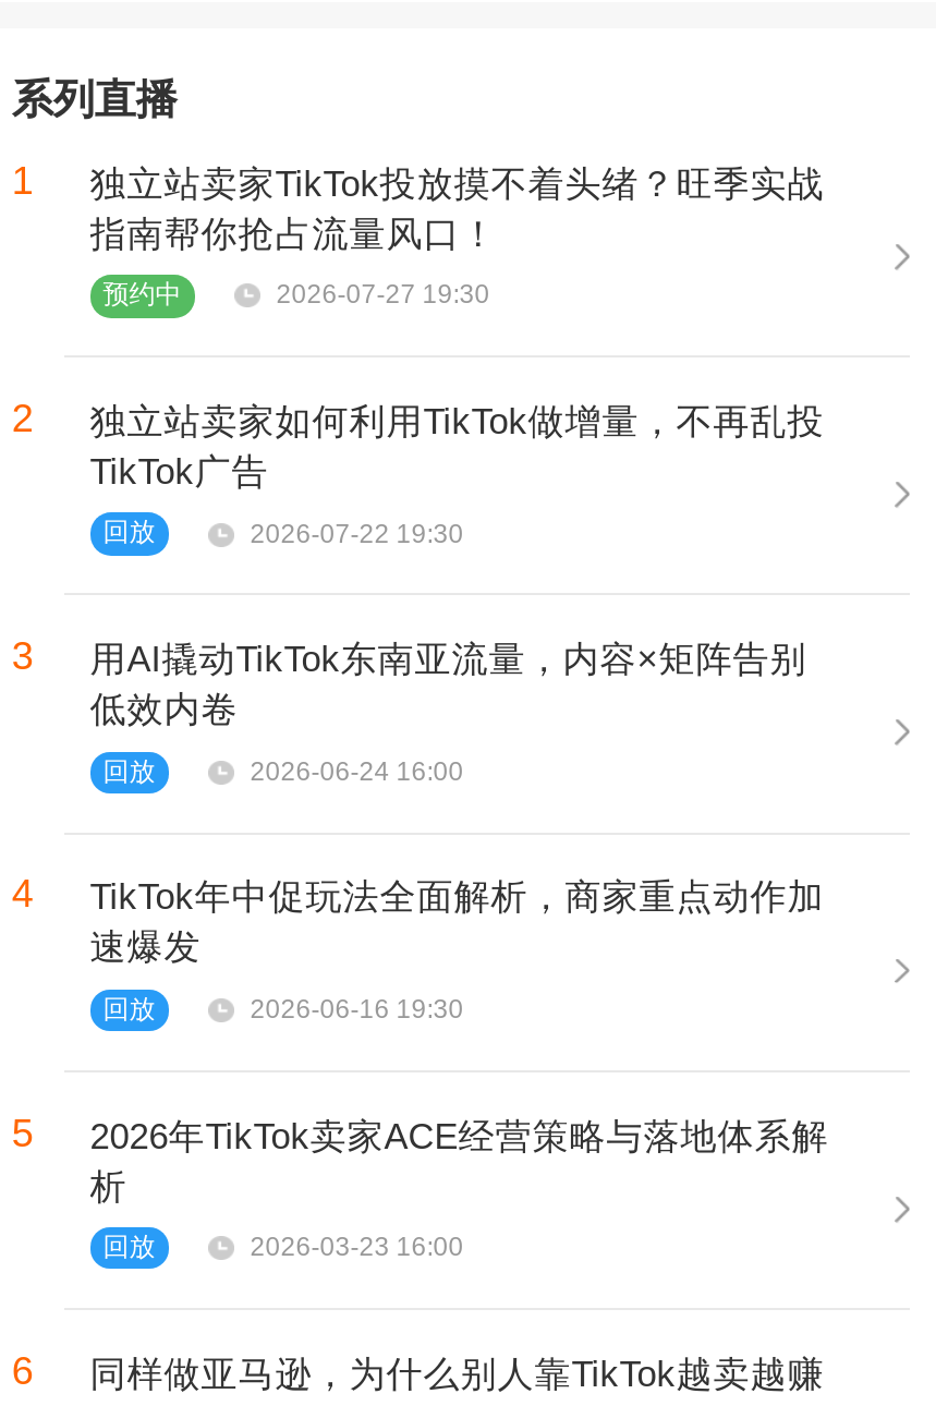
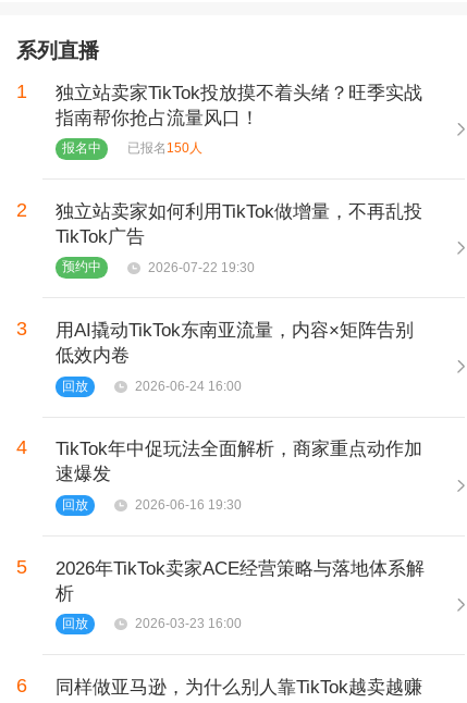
- 预约中
- 2026-07-27 19:30
+ 报名中
+ 已报名150人

- 回放
+ 预约中
